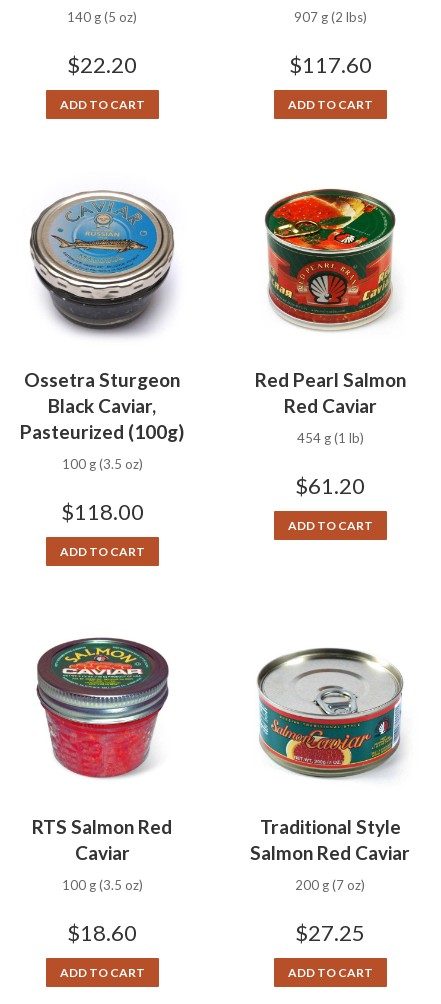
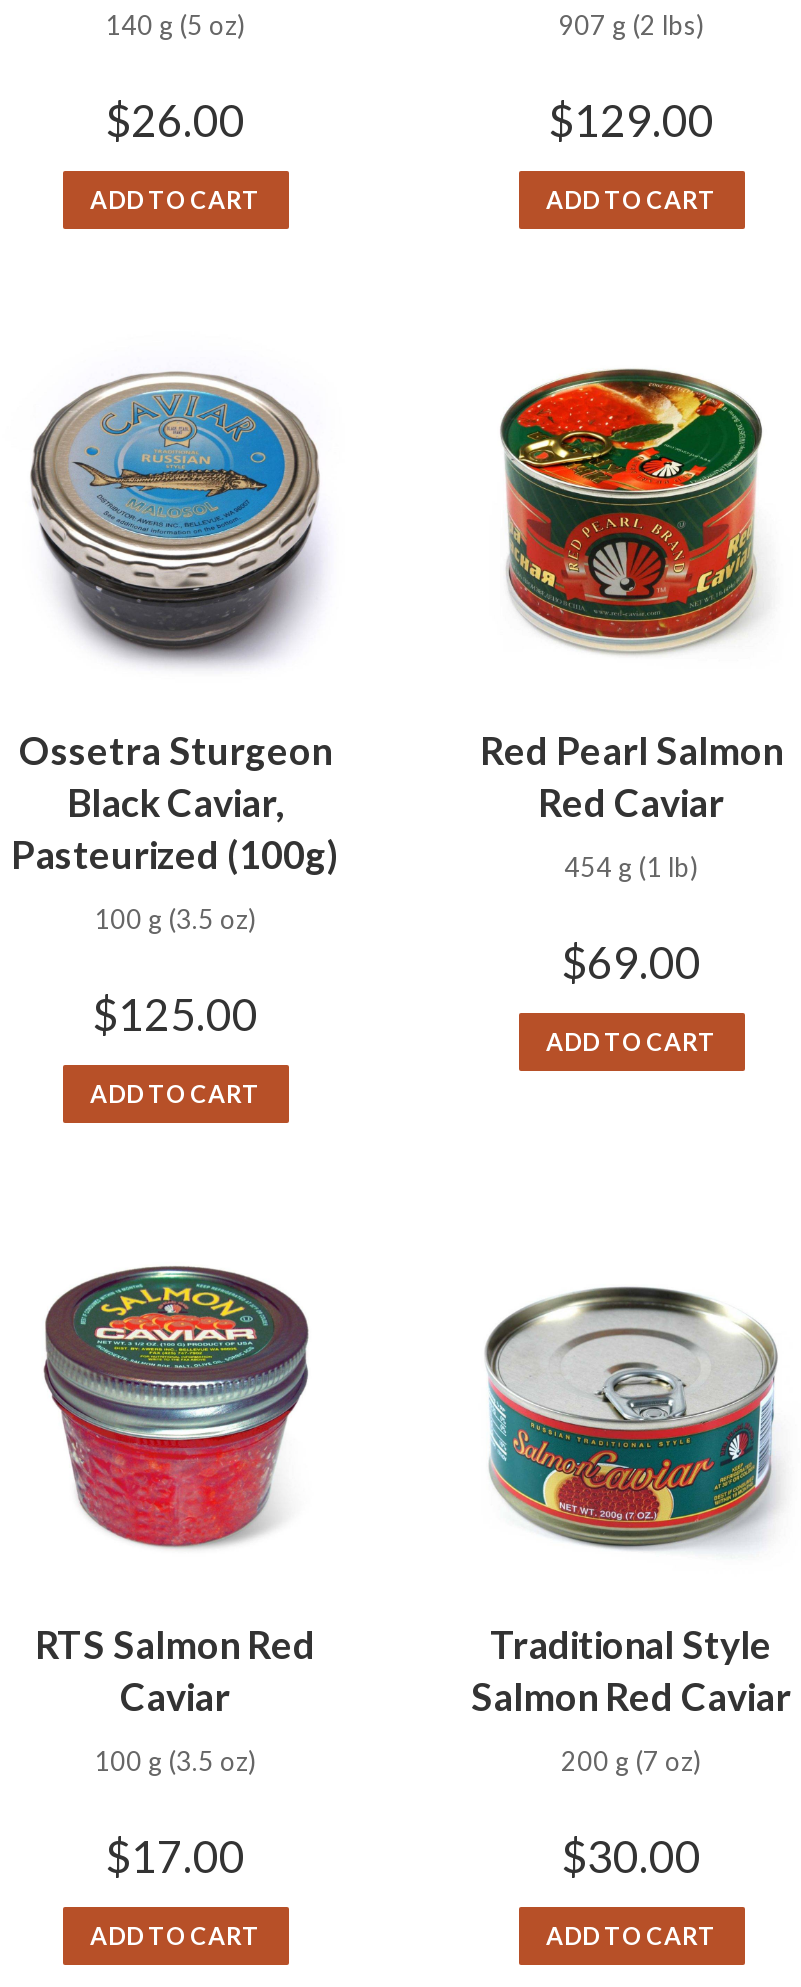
- $22.20
+ $26.00

- $117.60
+ $129.00

- $61.20
+ $69.00

- $118.00
+ $125.00

- $18.60
+ $17.00

- $27.25
+ $30.00
